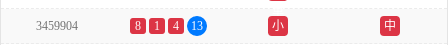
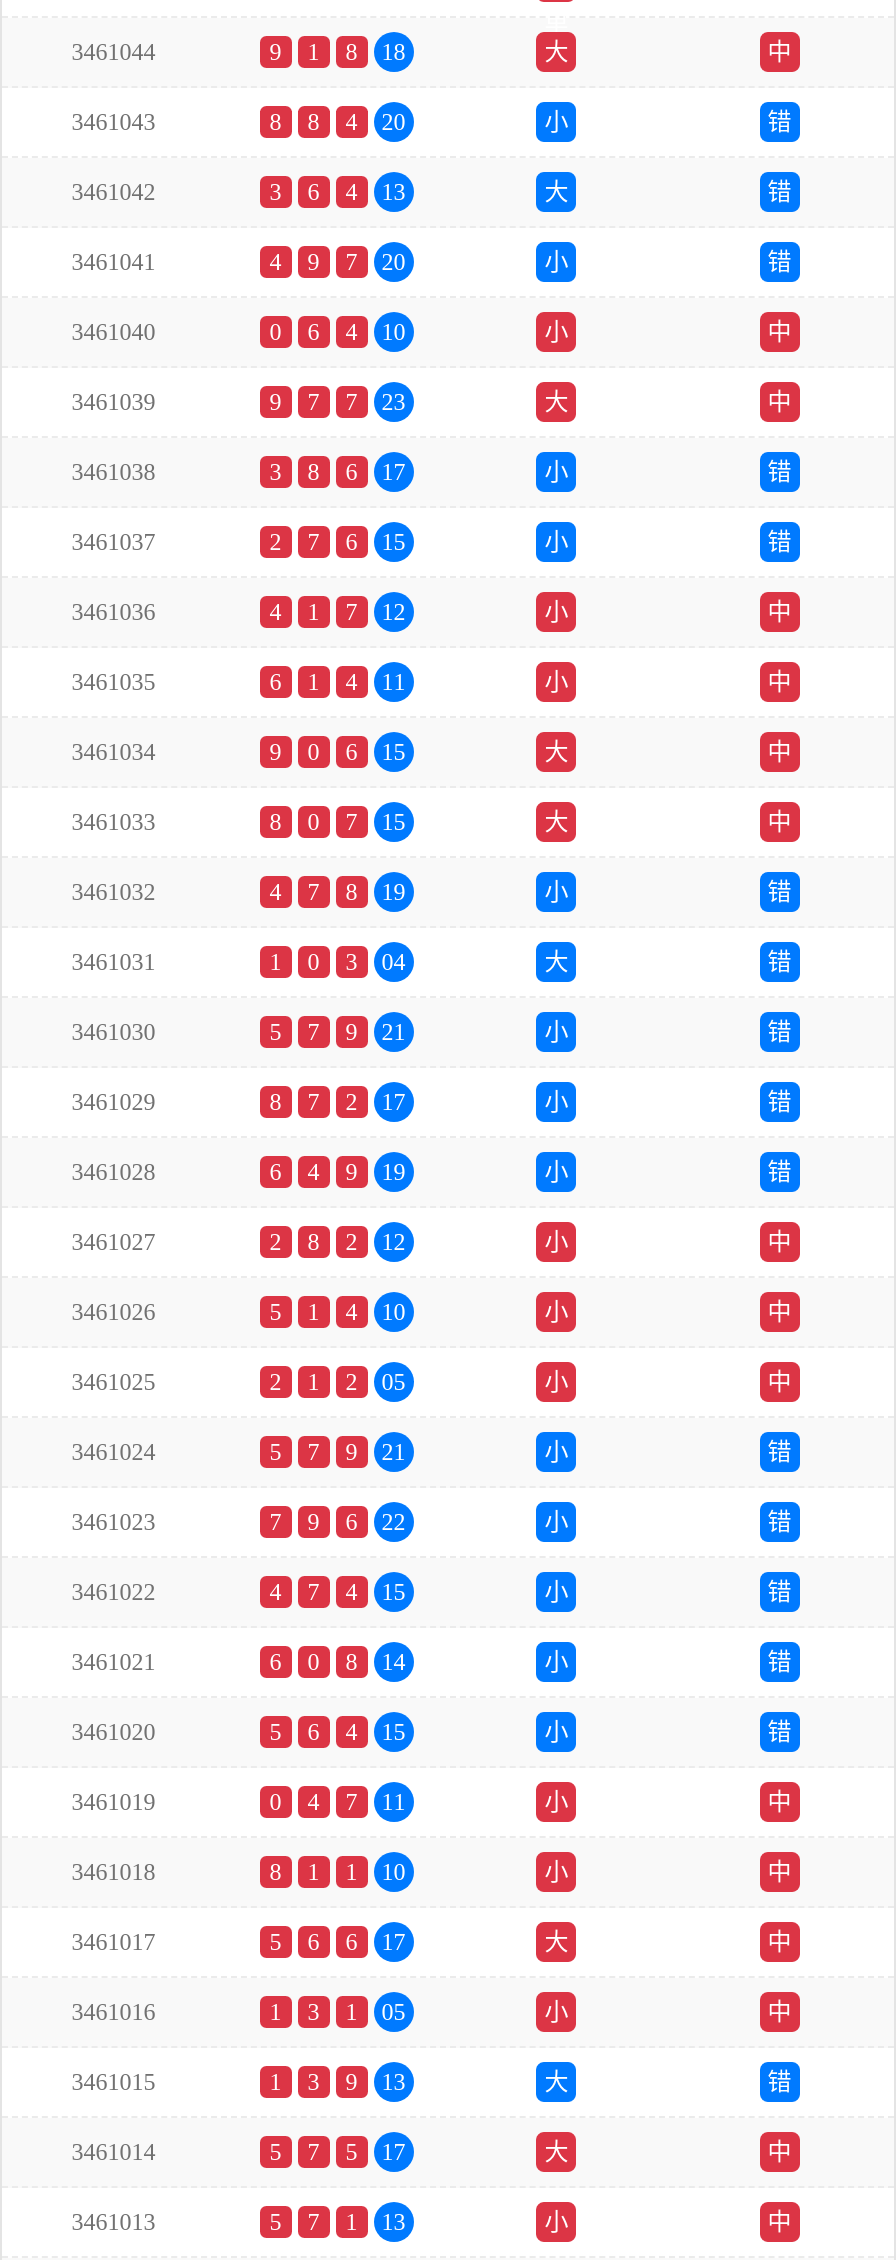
- 3459904
+ 3461044
+ 9
+ 1
+ 8
+ 18
+ 大
+ 中
+ 3461043
+ 8
+ 8
+ 4
+ 20
+ 小
+ 错
+ 3461042
+ 3
+ 6
+ 4
+ 13
+ 大
+ 错
+ 3461041
+ 4
+ 9
+ 7
+ 20
+ 小
+ 错
+ 3461040
+ 0
+ 6
+ 4
+ 10
+ 小
+ 中
+ 3461039
+ 9
+ 7
+ 7
+ 23
+ 大
+ 中
+ 3461038
+ 3
+ 8
+ 6
+ 17
+ 小
+ 错
+ 3461037
+ 2
+ 7
+ 6
+ 15
+ 小
+ 错
+ 3461036
+ 4
+ 1
+ 7
+ 12
+ 小
+ 中
+ 3461035
+ 6
+ 1
+ 4
+ 11
+ 小
+ 中
+ 3461034
+ 9
+ 0
+ 6
+ 15
+ 大
+ 中
+ 3461033
+ 8
+ 0
+ 7
+ 15
+ 大
+ 中
+ 3461032
+ 4
+ 7
+ 8
+ 19
+ 小
+ 错
+ 3461031
+ 1
+ 0
+ 3
+ 04
+ 大
+ 错
+ 3461030
+ 5
+ 7
+ 9
+ 21
+ 小
+ 错
+ 3461029
+ 8
+ 7
+ 2
+ 17
+ 小
+ 错
+ 3461028
+ 6
+ 4
+ 9
+ 19
+ 小
+ 错
+ 3461027
+ 2
+ 8
+ 2
+ 12
+ 小
+ 中
+ 3461026
+ 5
+ 1
+ 4
+ 10
+ 小
+ 中
+ 3461025
+ 2
+ 1
+ 2
+ 05
+ 小
+ 中
+ 3461024
+ 5
+ 7
+ 9
+ 21
+ 小
+ 错
+ 3461023
+ 7
+ 9
+ 6
+ 22
+ 小
+ 错
+ 3461022
+ 4
+ 7
+ 4
+ 15
+ 小
+ 错
+ 3461021
+ 6
+ 0
+ 8
+ 14
+ 小
+ 错
+ 3461020
+ 5
+ 6
+ 4
+ 15
+ 小
+ 错
+ 3461019
+ 0
+ 4
+ 7
+ 11
+ 小
+ 中
+ 3461018

- 4
+ 1
+ 10
+ 小
+ 中
+ 3461017
+ 5
+ 6
+ 6
+ 17
+ 大
+ 中
+ 3461016
+ 1
+ 3
+ 1
+ 05
+ 小
+ 中
+ 3461015
+ 1
+ 3
+ 9
+ 13
+ 大
+ 错
+ 3461014
+ 5
+ 7
+ 5
+ 17
+ 大
+ 中
+ 3461013
+ 5
+ 7
+ 1
